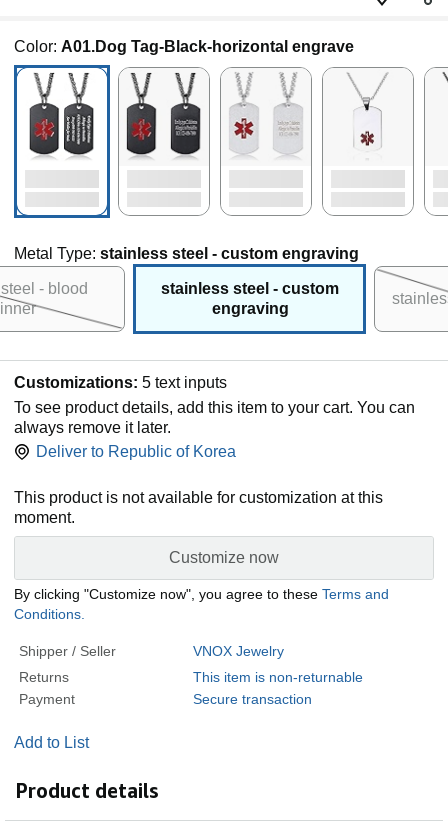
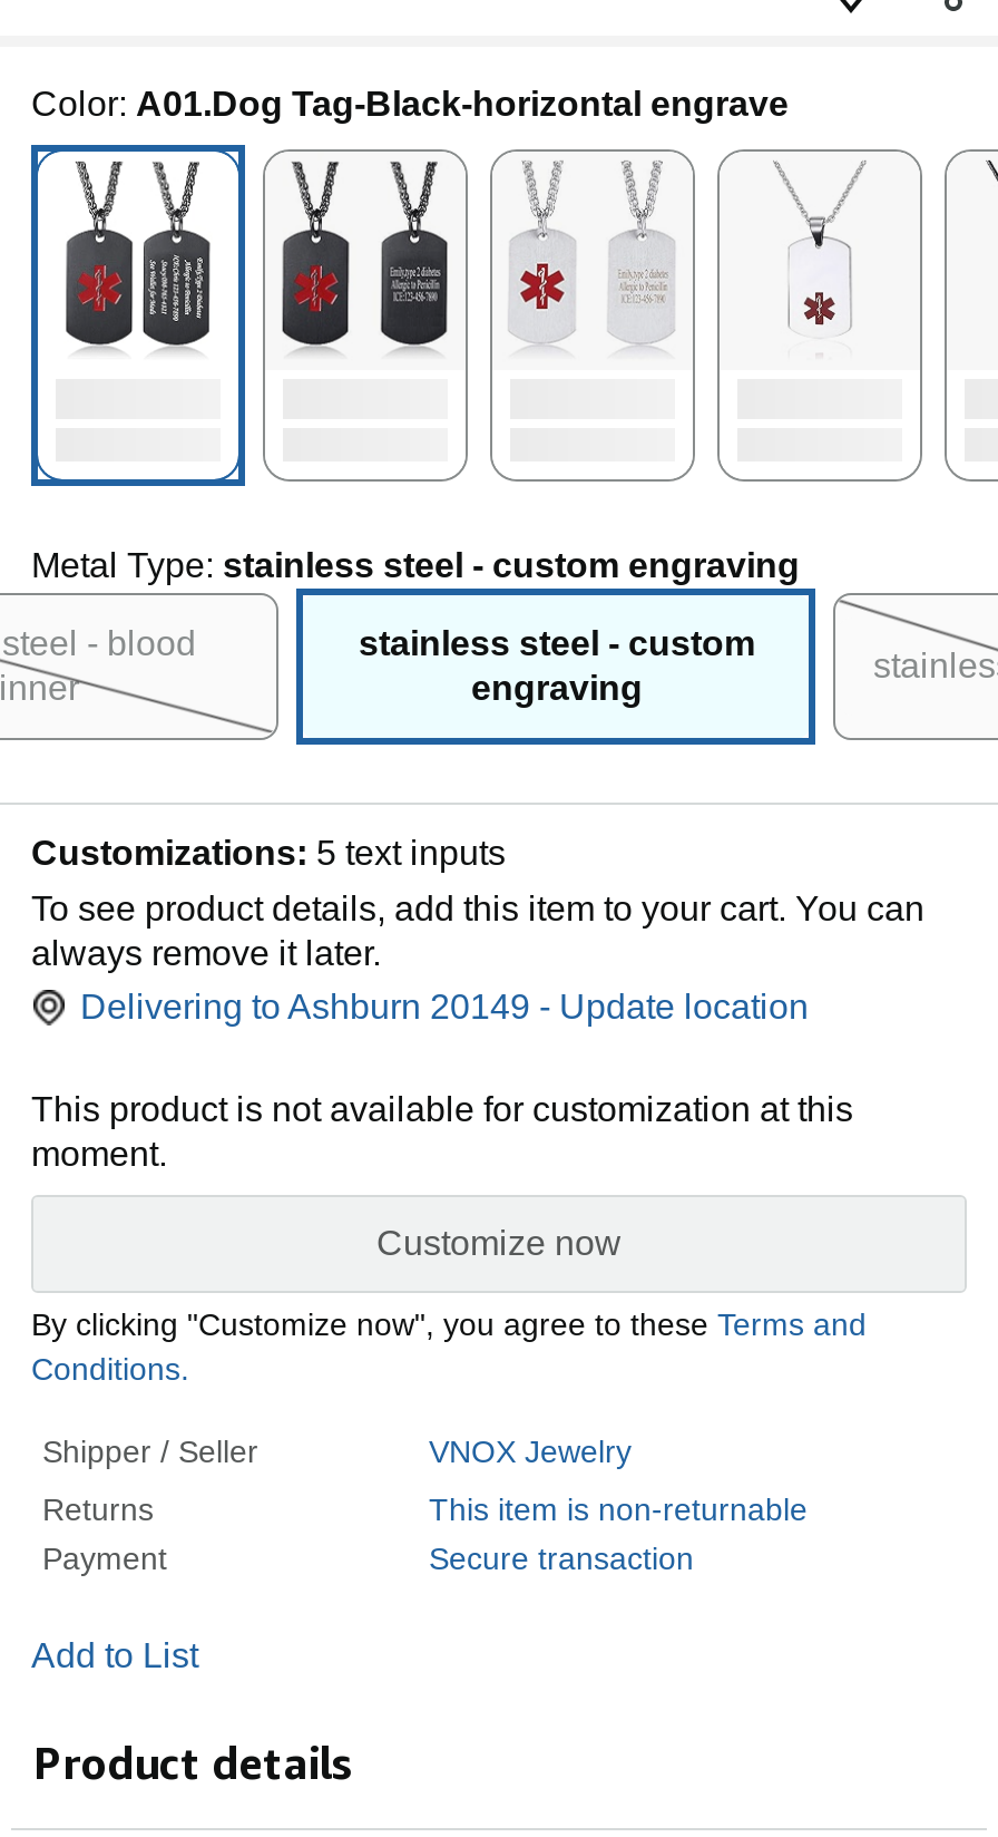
- Deliver to Republic of Korea
+ Delivering to Ashburn 20149 - Update location
